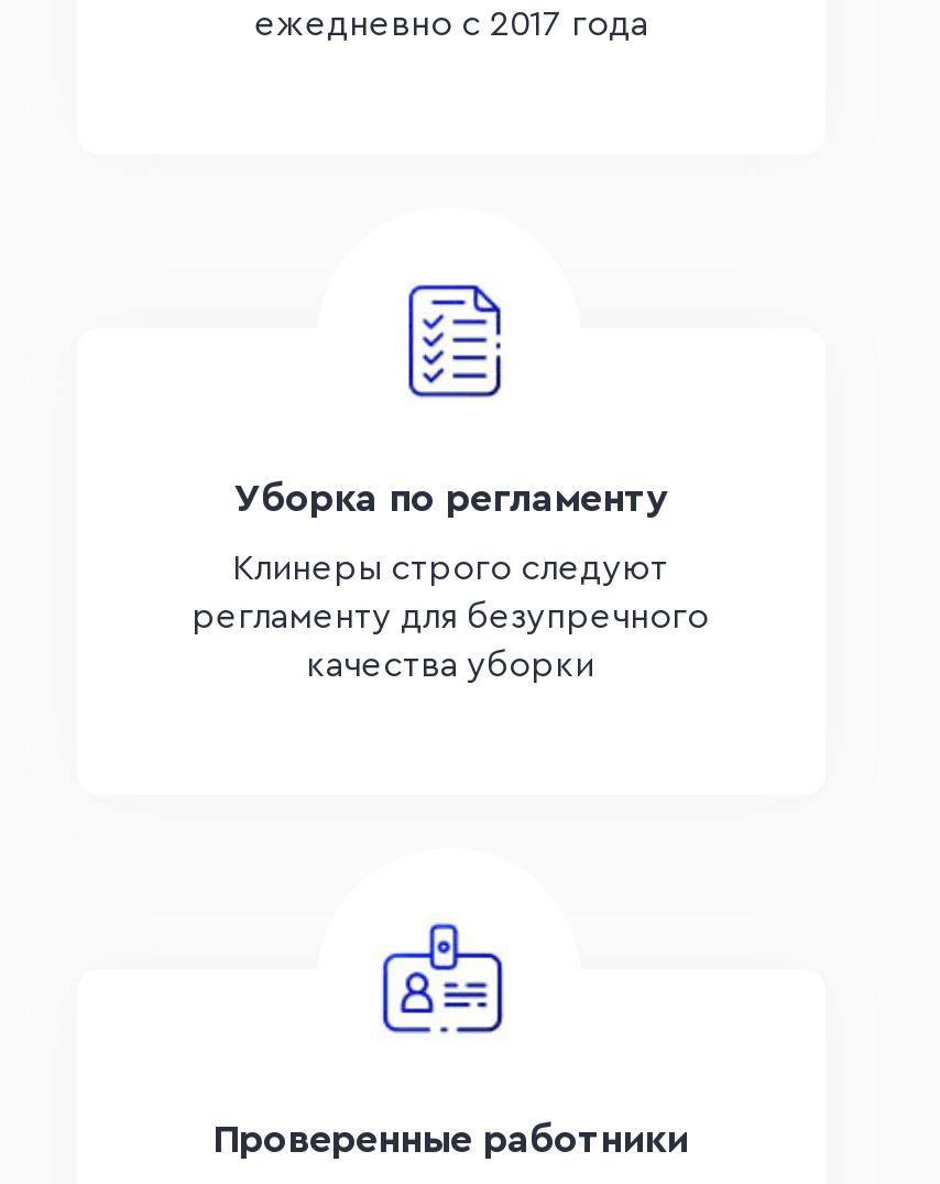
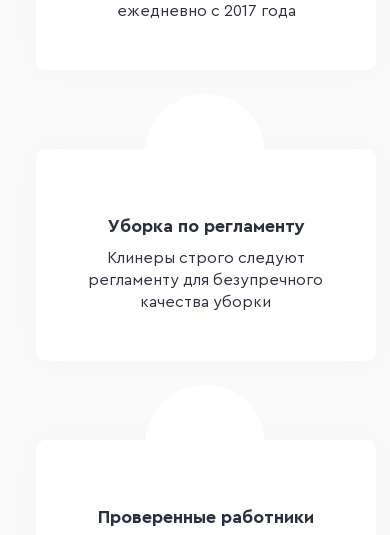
- [image]

- [image]
